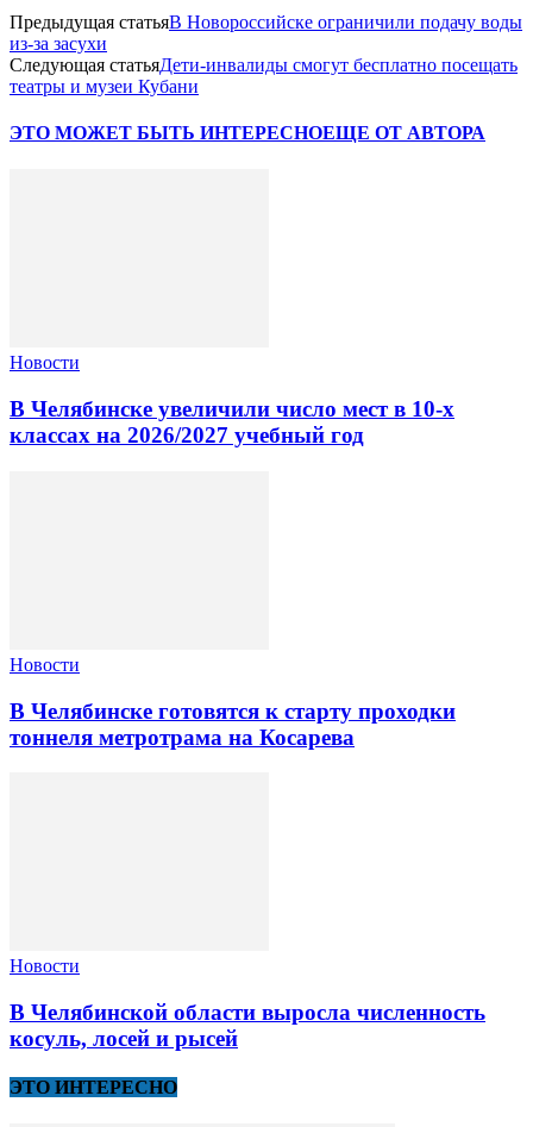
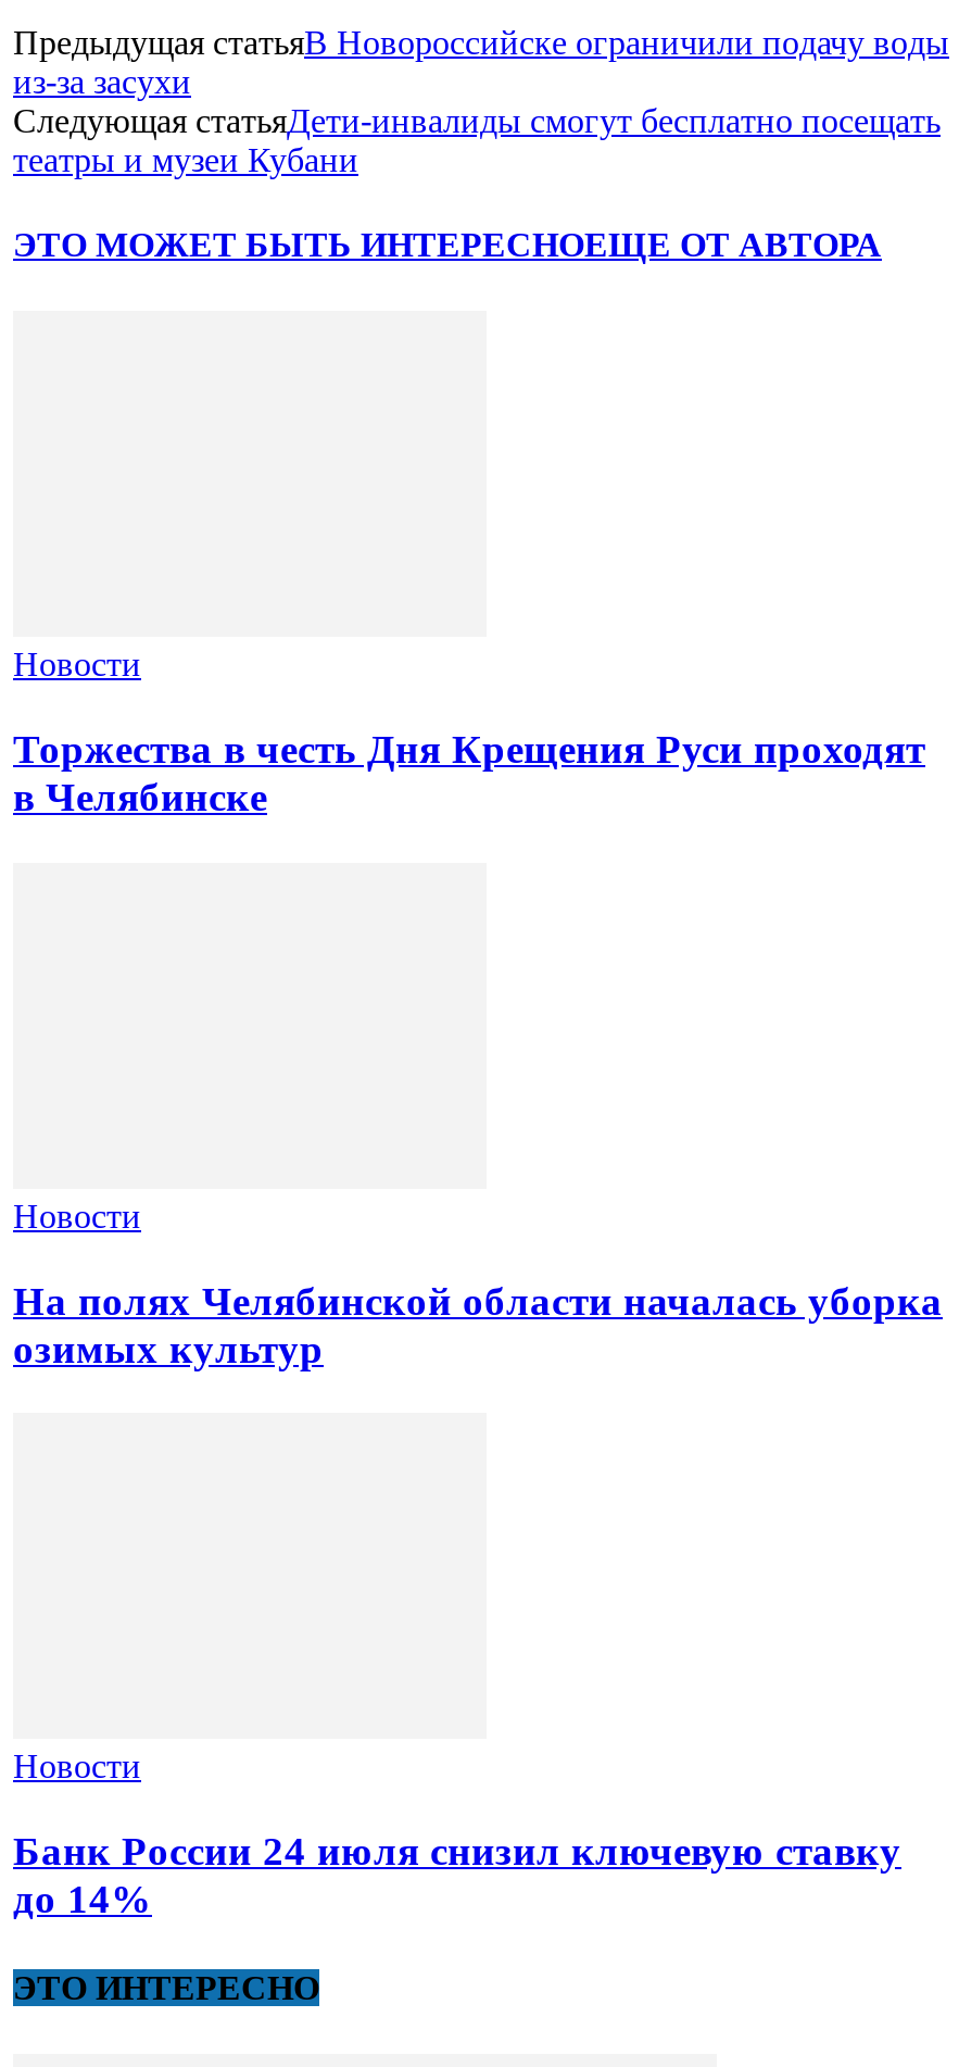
- В Челябинске увеличили число мест в 10‑х
- классах на 2026/2027 учебный год
+ Торжества в честь Дня Крещения Руси проходят
+ в Челябинске

- В Челябинске готовятся к старту проходки
- тоннеля метротрама на Косарева
+ На полях Челябинской области началась уборка
+ озимых культур

- В Челябинской области выросла численность
- косуль, лосей и рысей
+ Банк России 24 июля снизил ключевую ставку
+ до 14%
